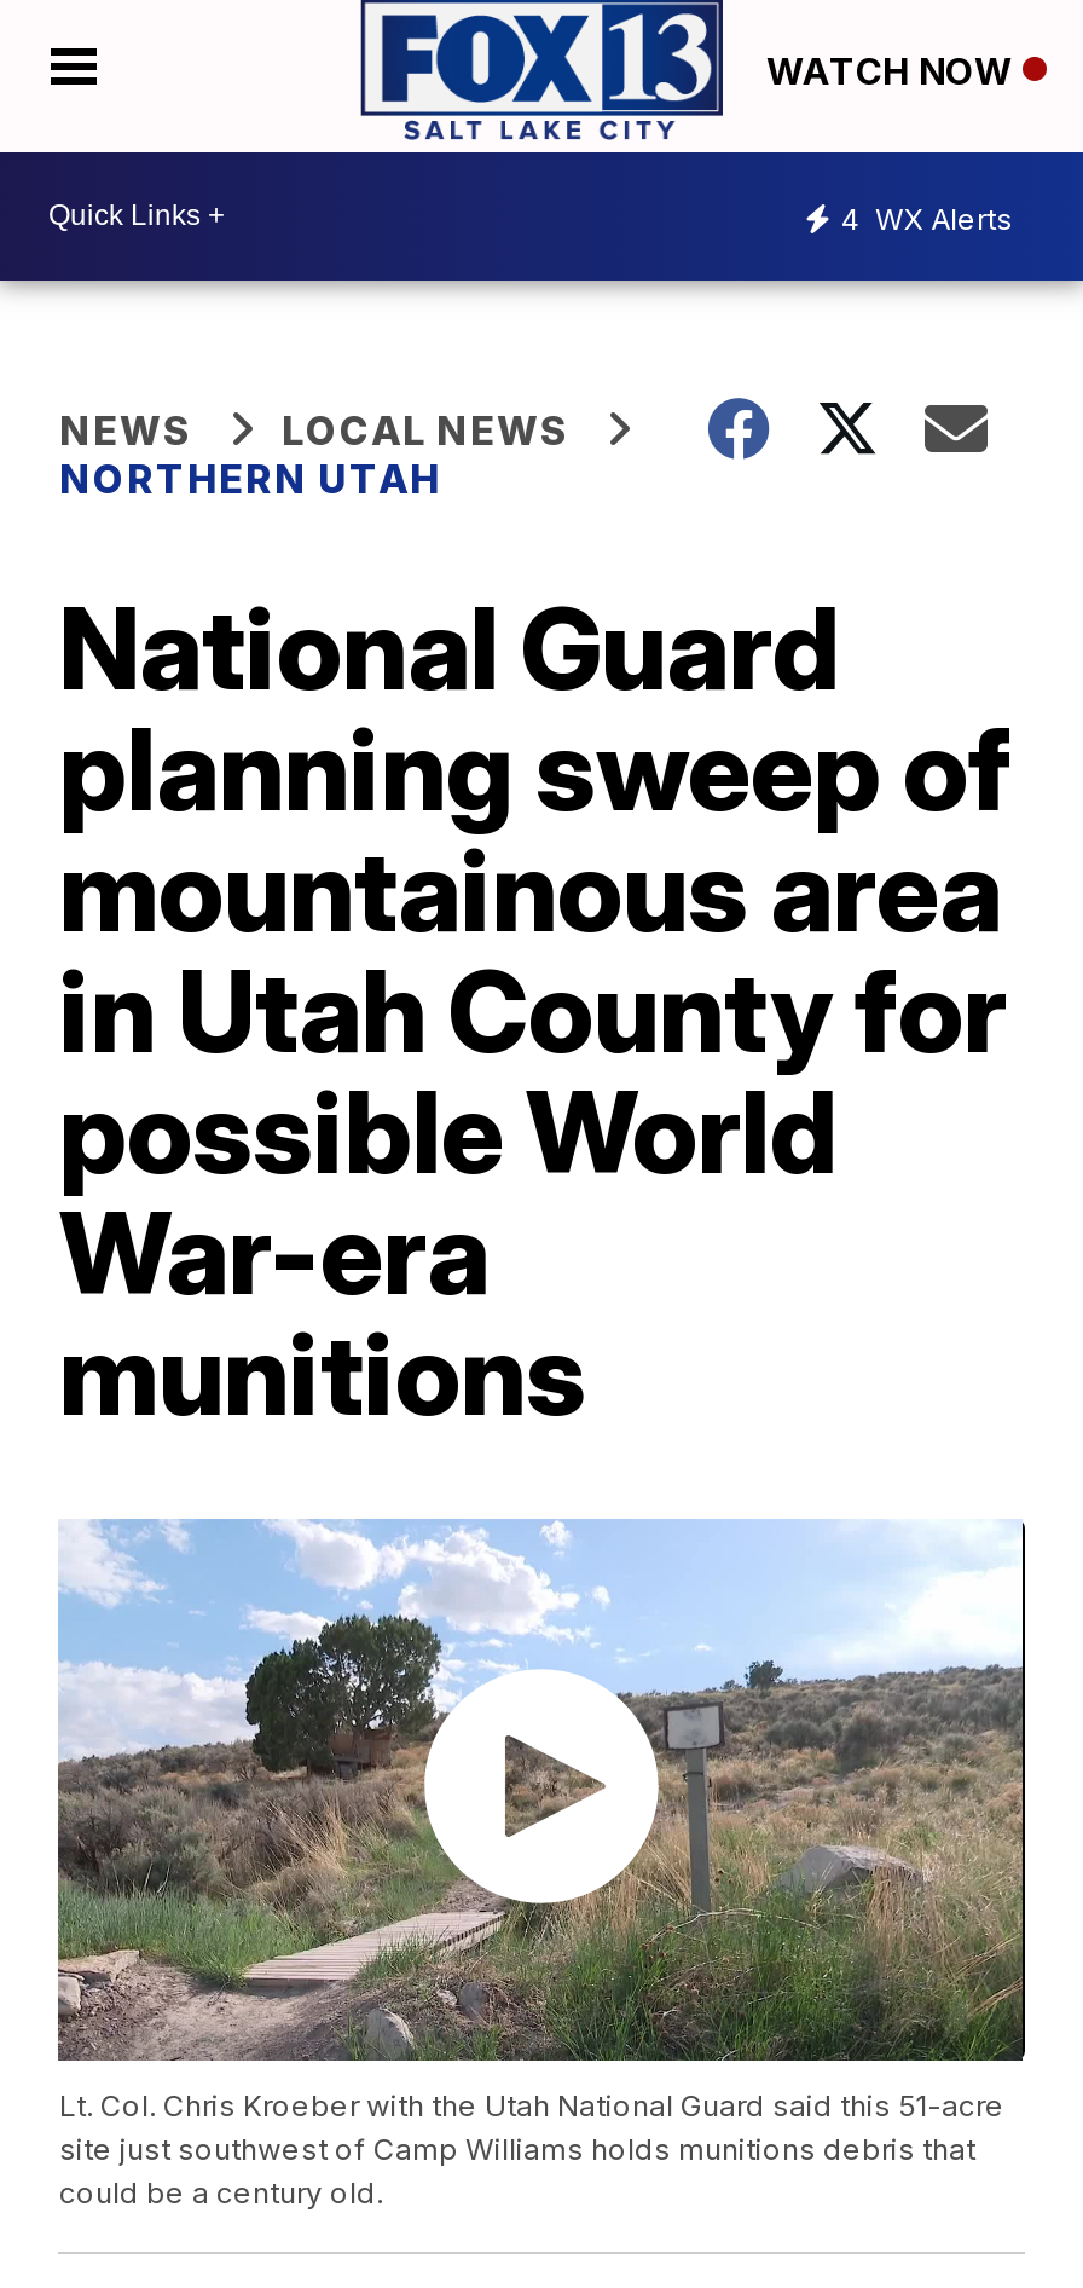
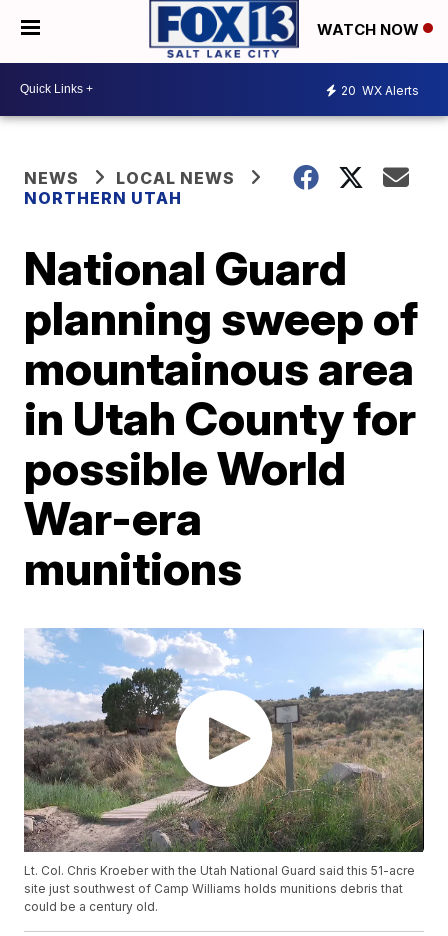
- 4 WX Alerts
+ 20 WX Alerts
